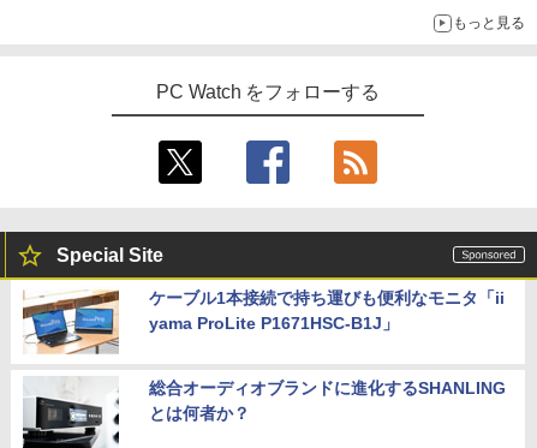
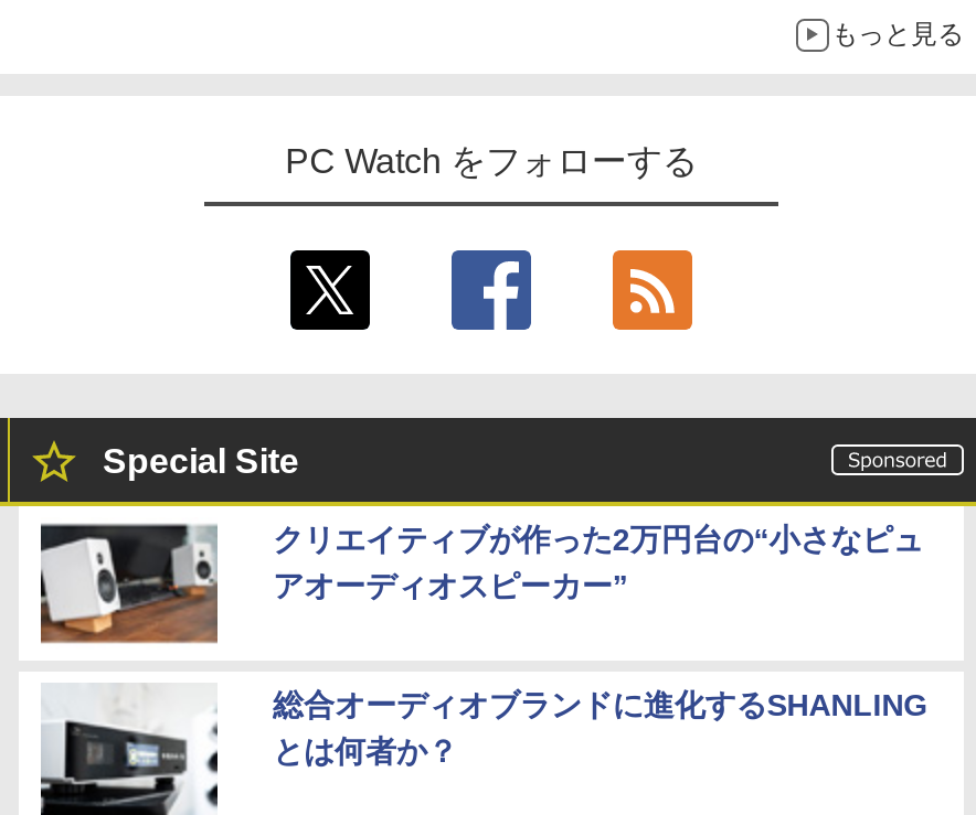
- [image]
- ケーブル1本接続で持ち運びも便利なモニタ「ii
- yama ProLite P1671HSC-B1J」
+ [image]
+ クリエイティブが作った2万円台の“小さなピュ
+ アオーディオスピーカー”
